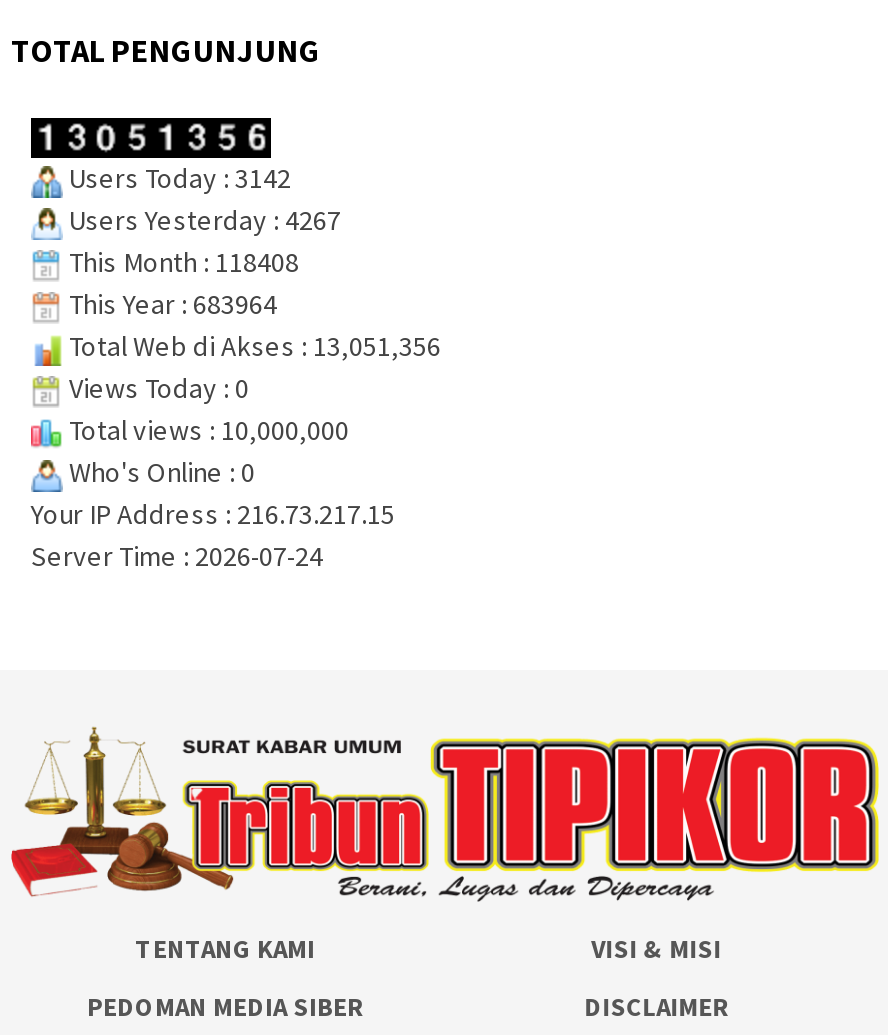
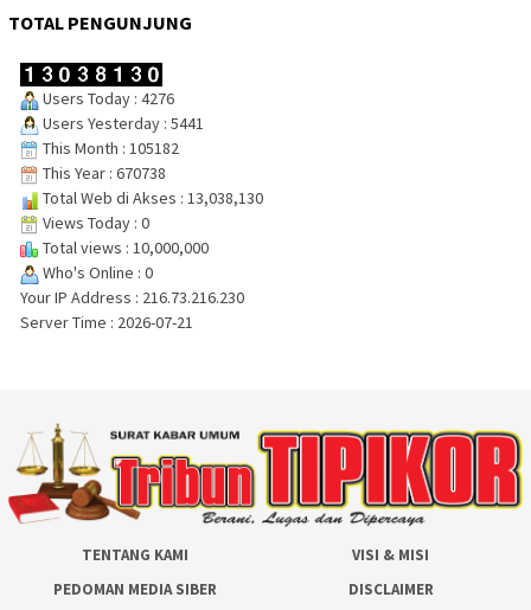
- Users Today : 3142
+ Users Today : 4276

- Users Yesterday : 4267
+ Users Yesterday : 5441

- This Month : 118408
+ This Month : 105182

- This Year : 683964
+ This Year : 670738

- Total Web di Akses : 13,051,356
+ Total Web di Akses : 13,038,130

- Your IP Address : 216.73.217.15
+ Your IP Address : 216.73.216.230

- Server Time : 2026-07-24
+ Server Time : 2026-07-21
